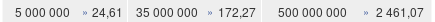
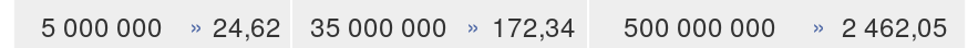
- » 24,61
+ » 24,62

- 35 000 000 » 172,27
+ 35 000 000 » 172,34

- » 2 461,07
+ » 2 462,05
